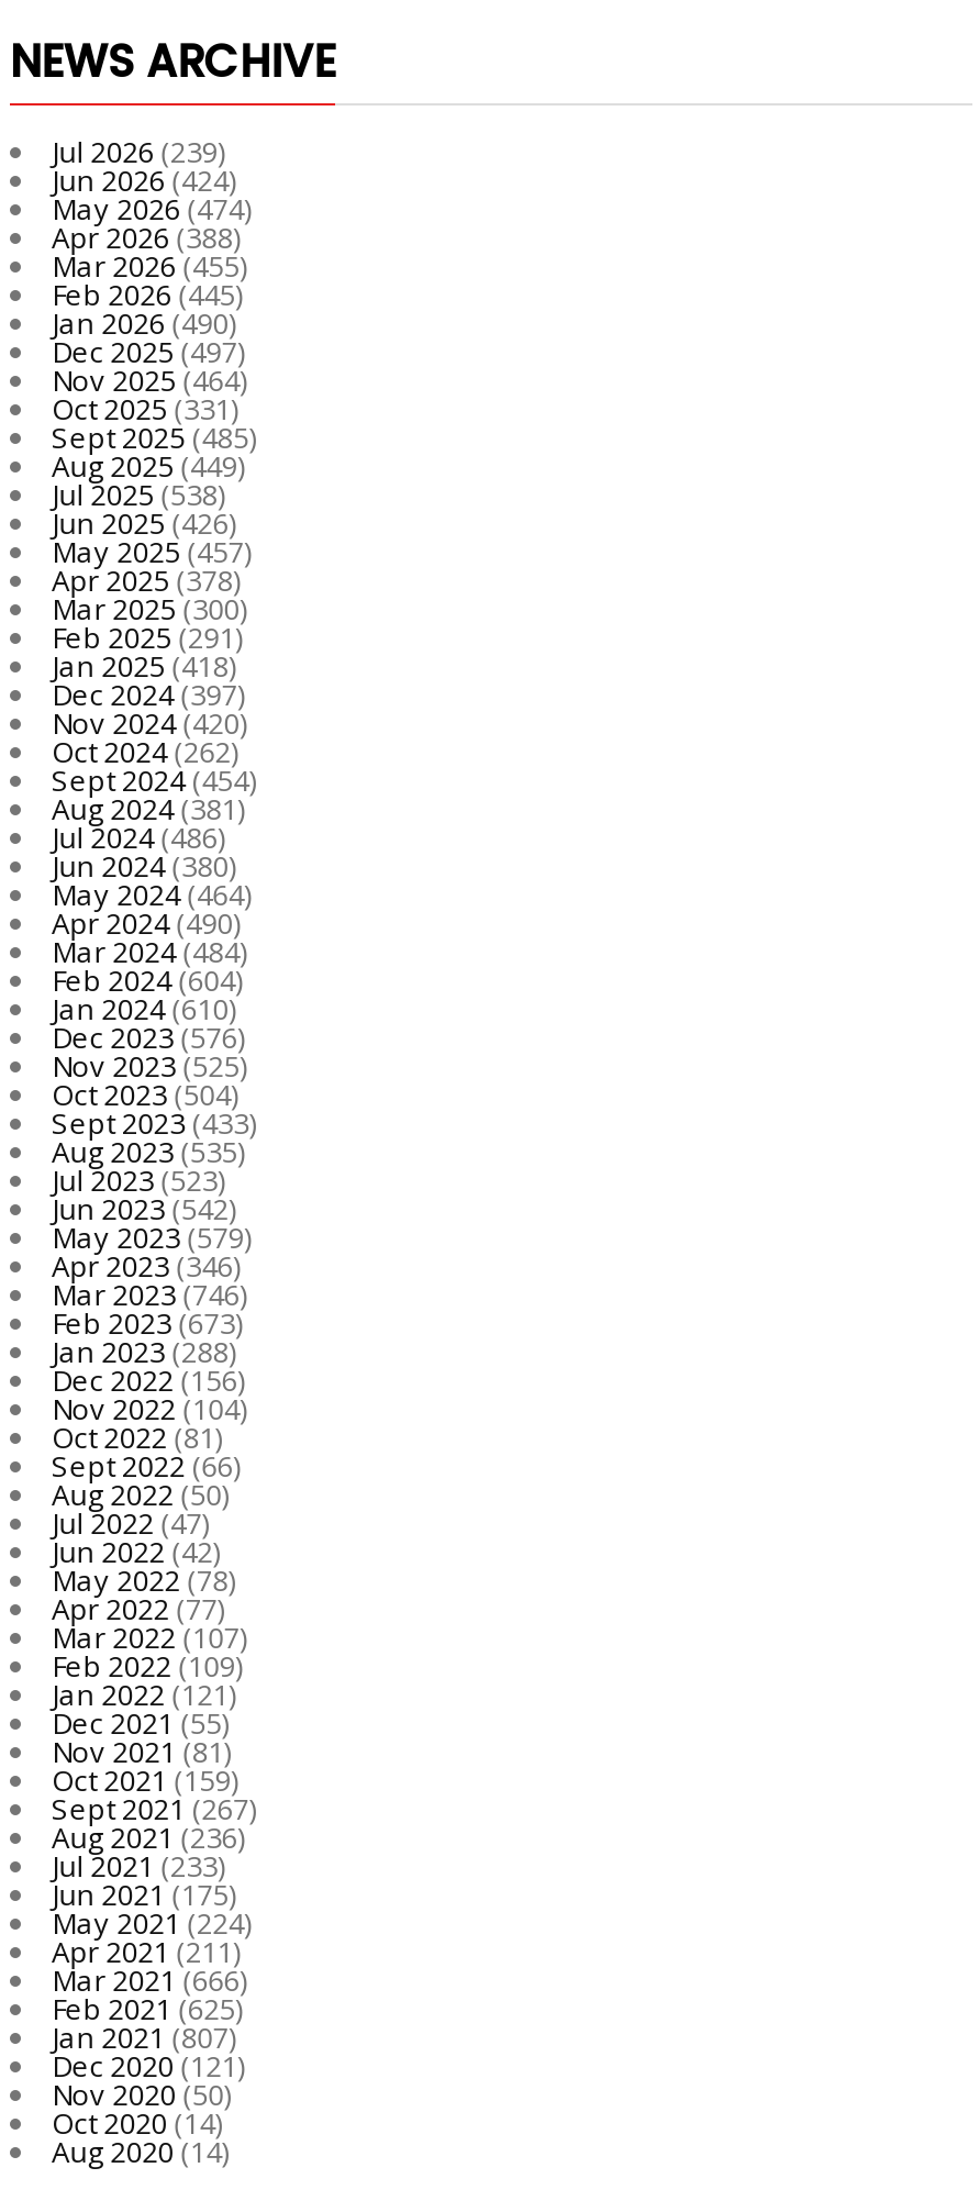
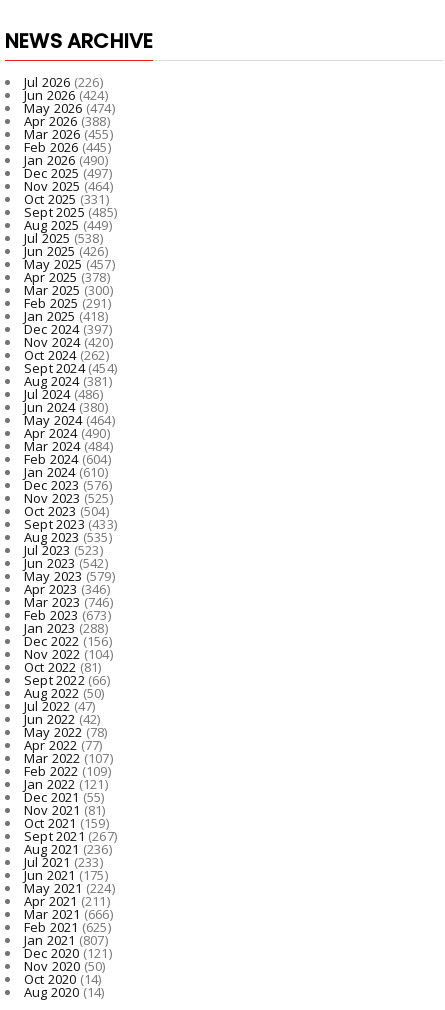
- Jul 2026 (239)
+ Jul 2026 (226)
